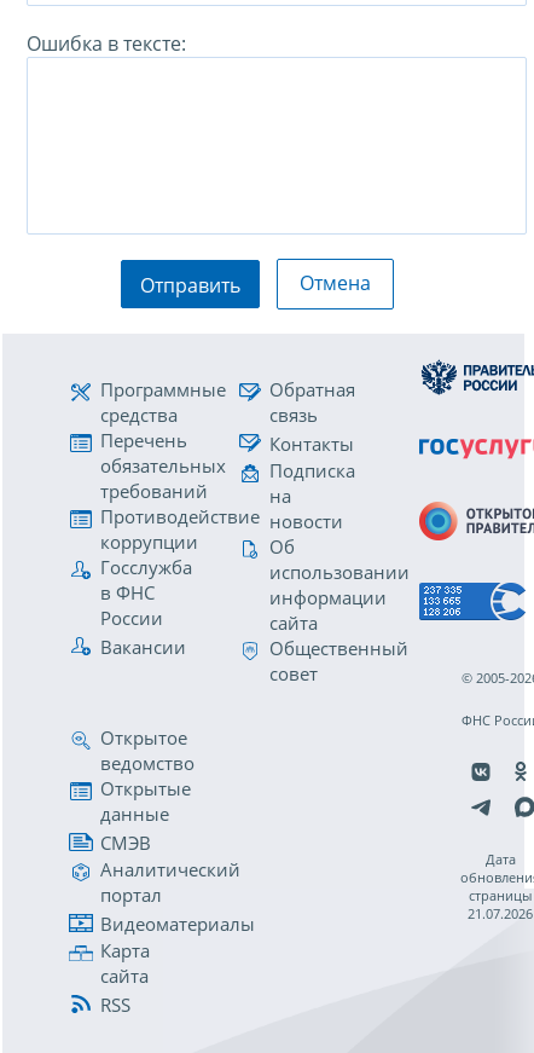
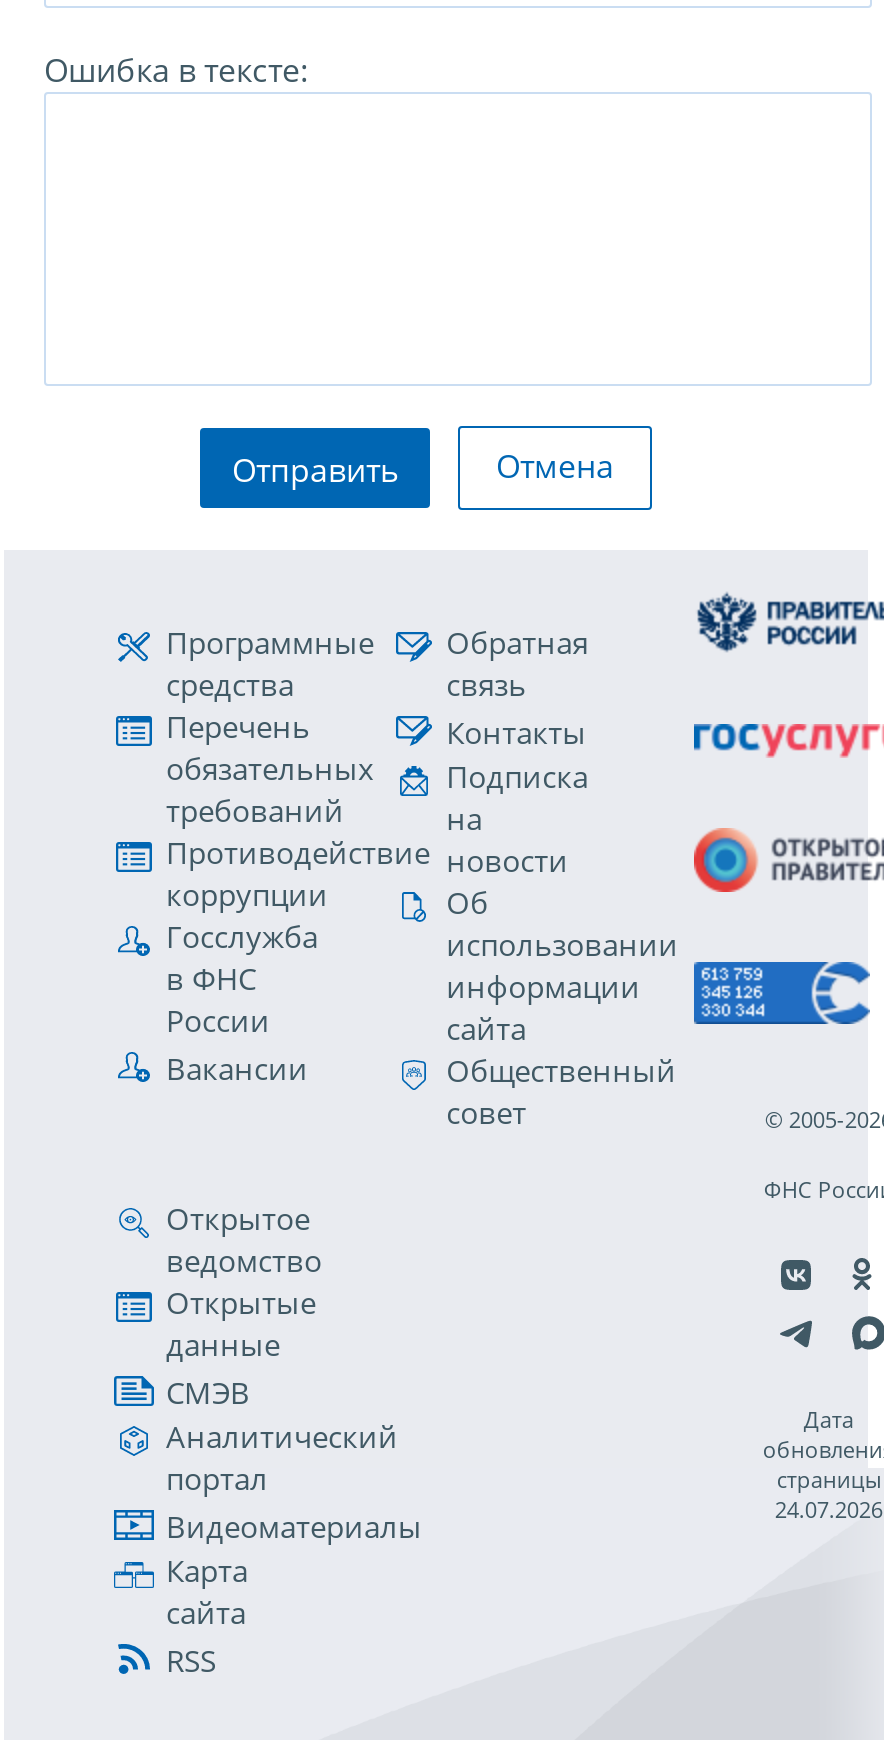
- 21.07.2026
+ 24.07.2026
